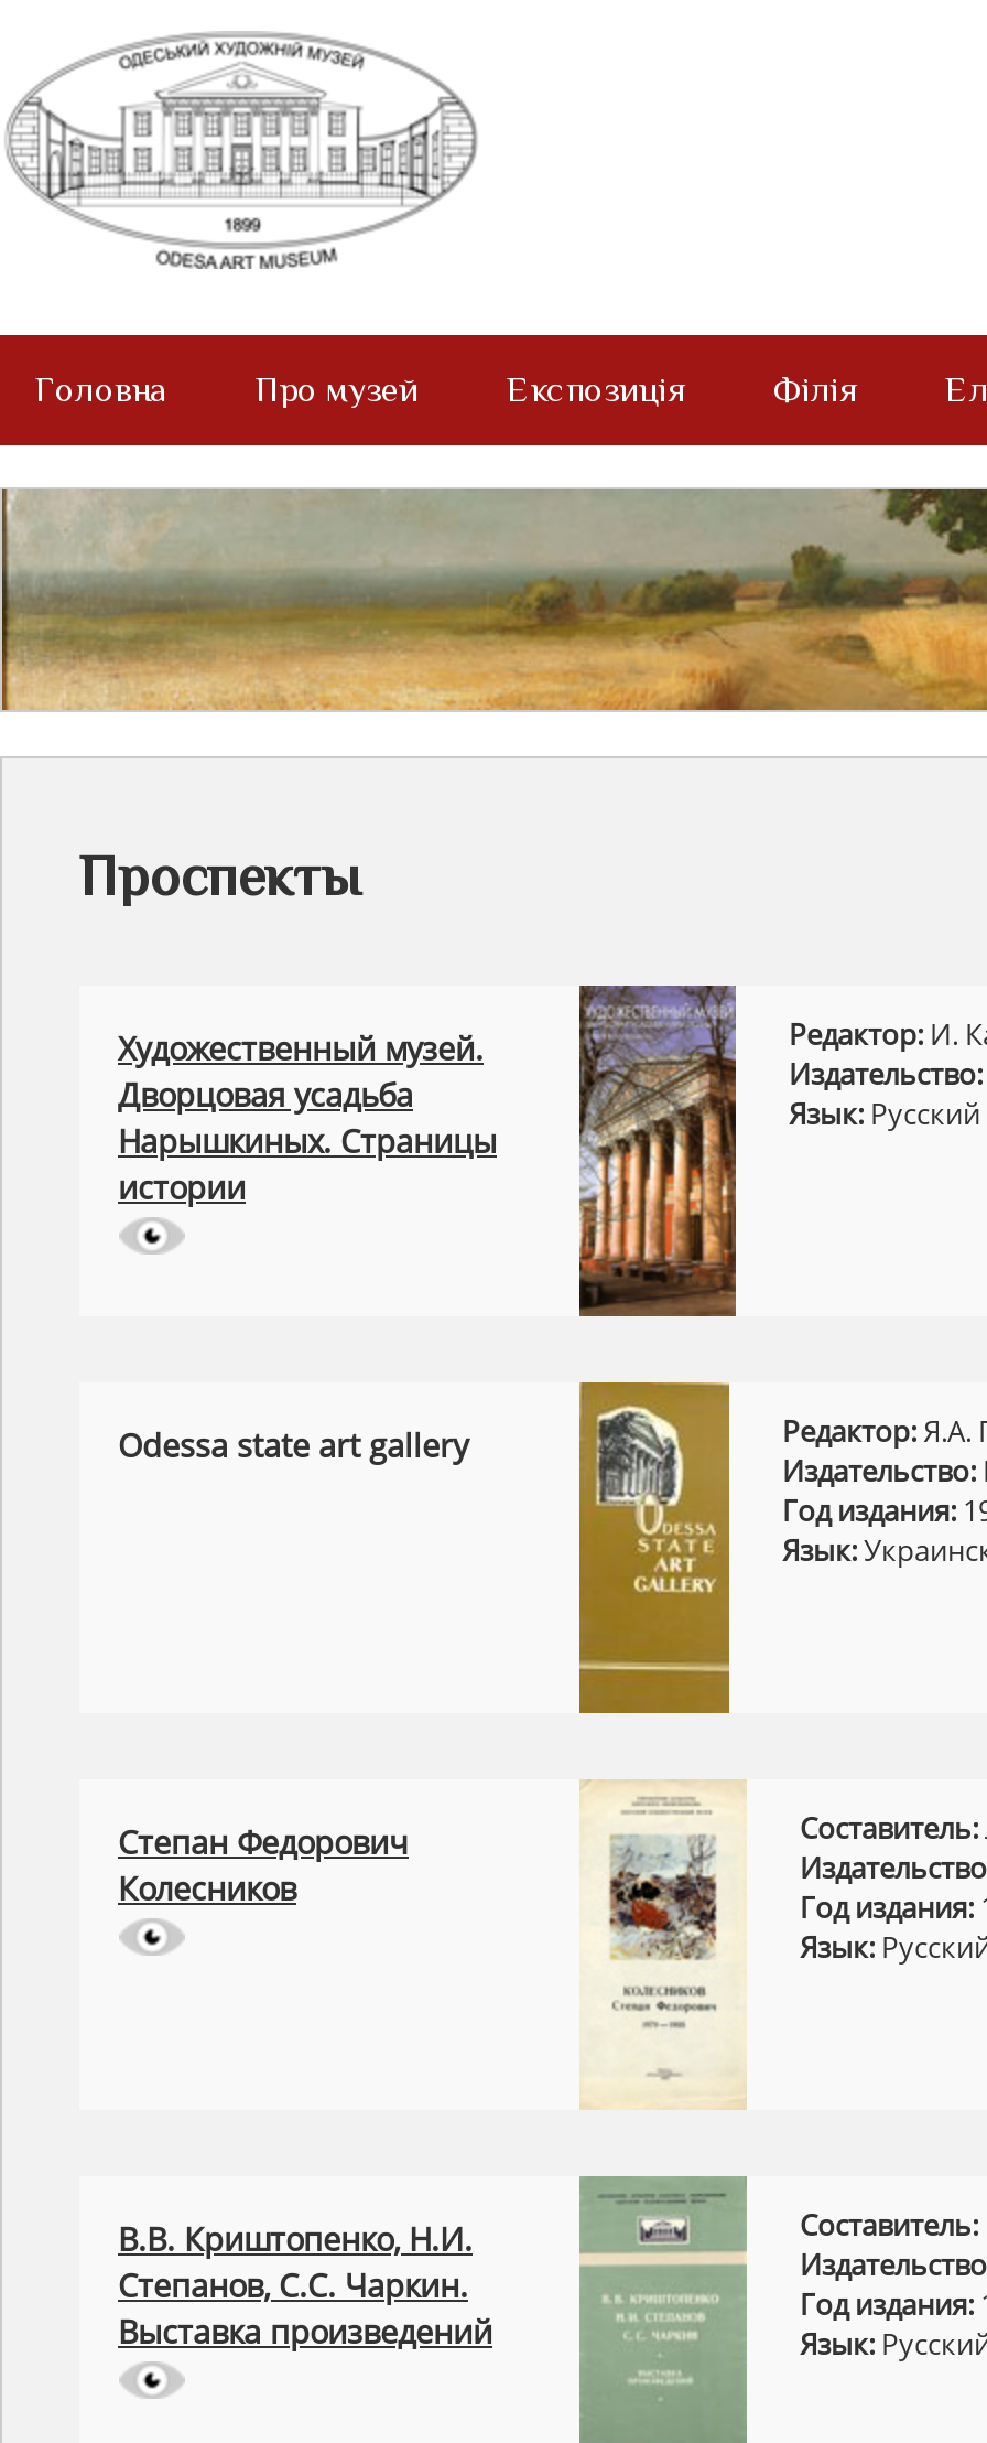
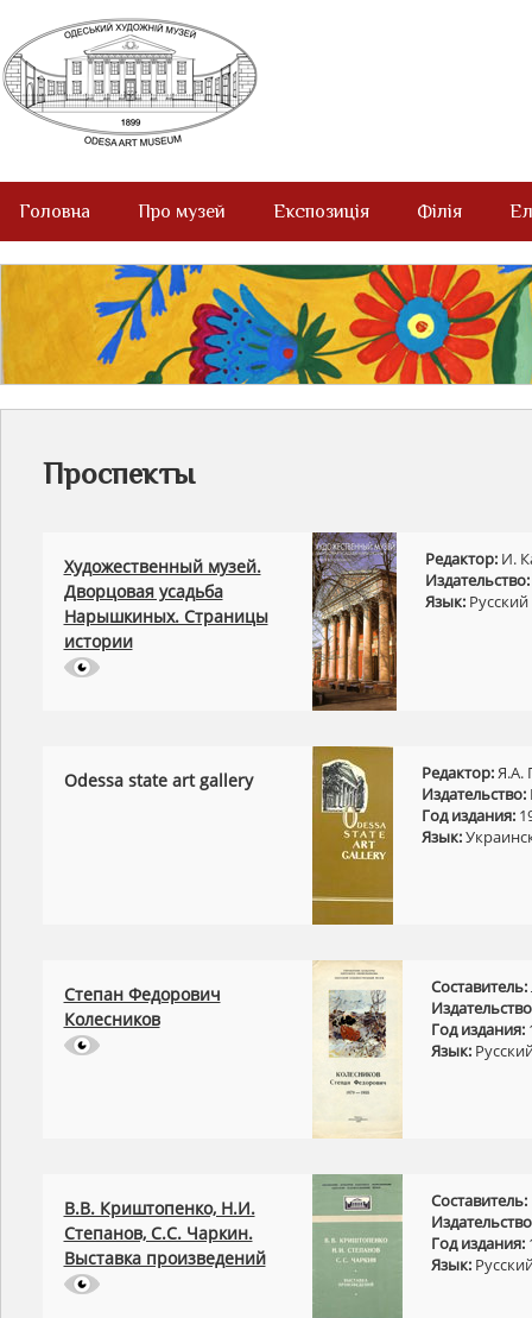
- [image]
+ [image]
